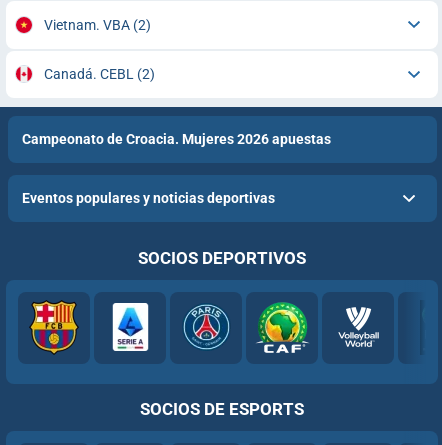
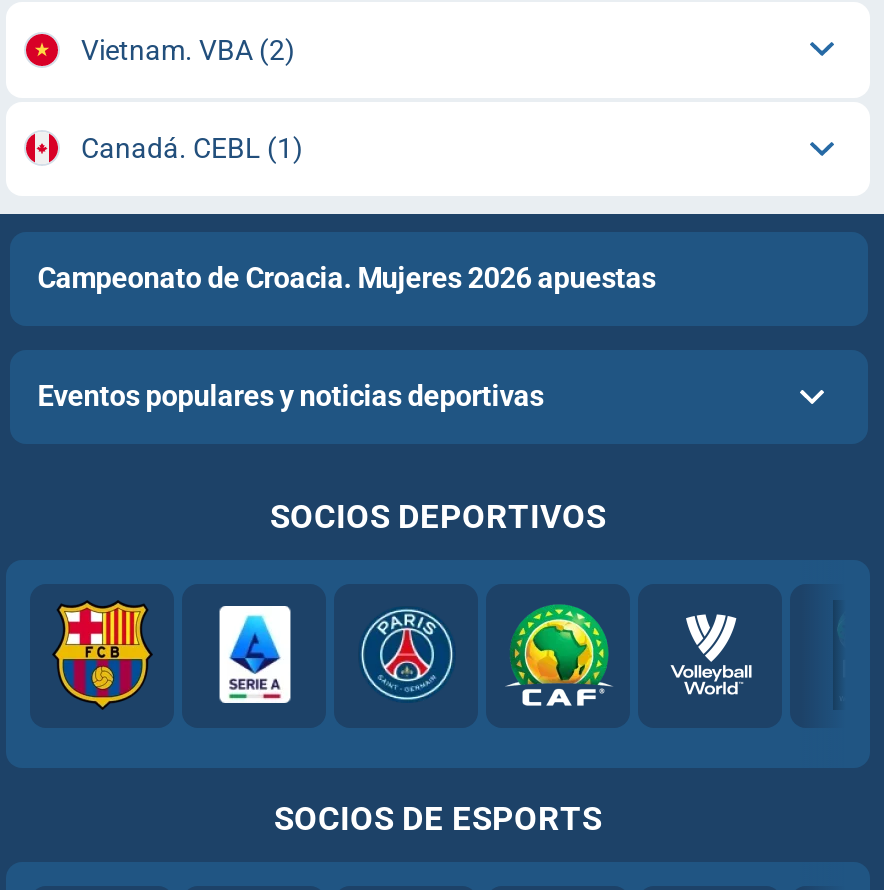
- Canadá. CEBL (2)
+ Canadá. CEBL (1)
